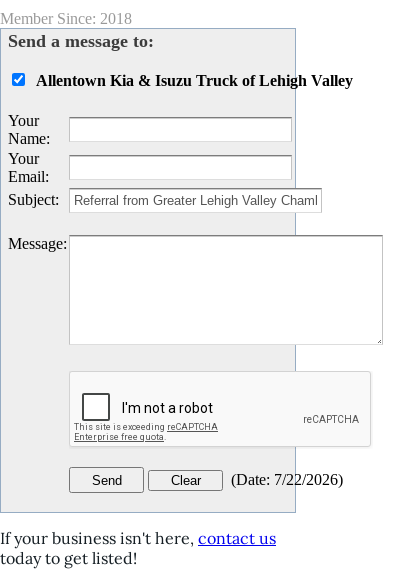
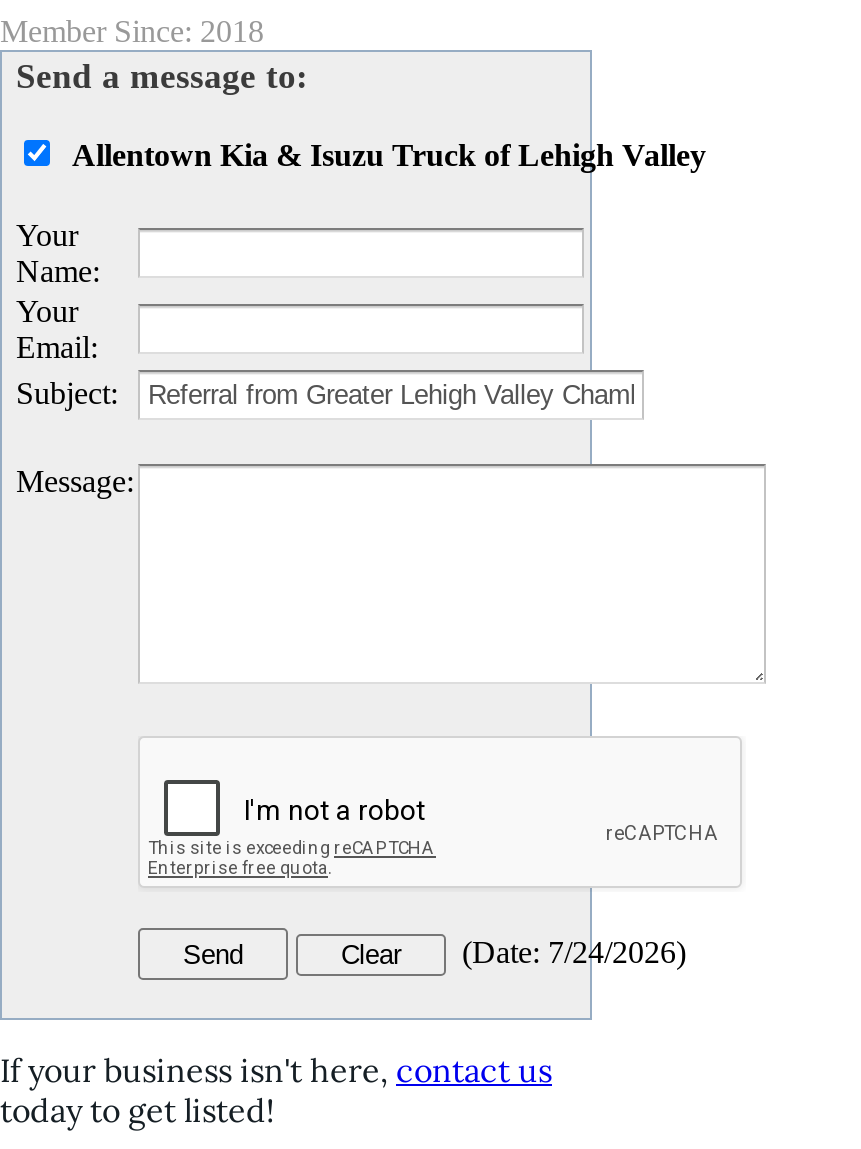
- (Date: 7/22/2026)
+ (Date: 7/24/2026)
